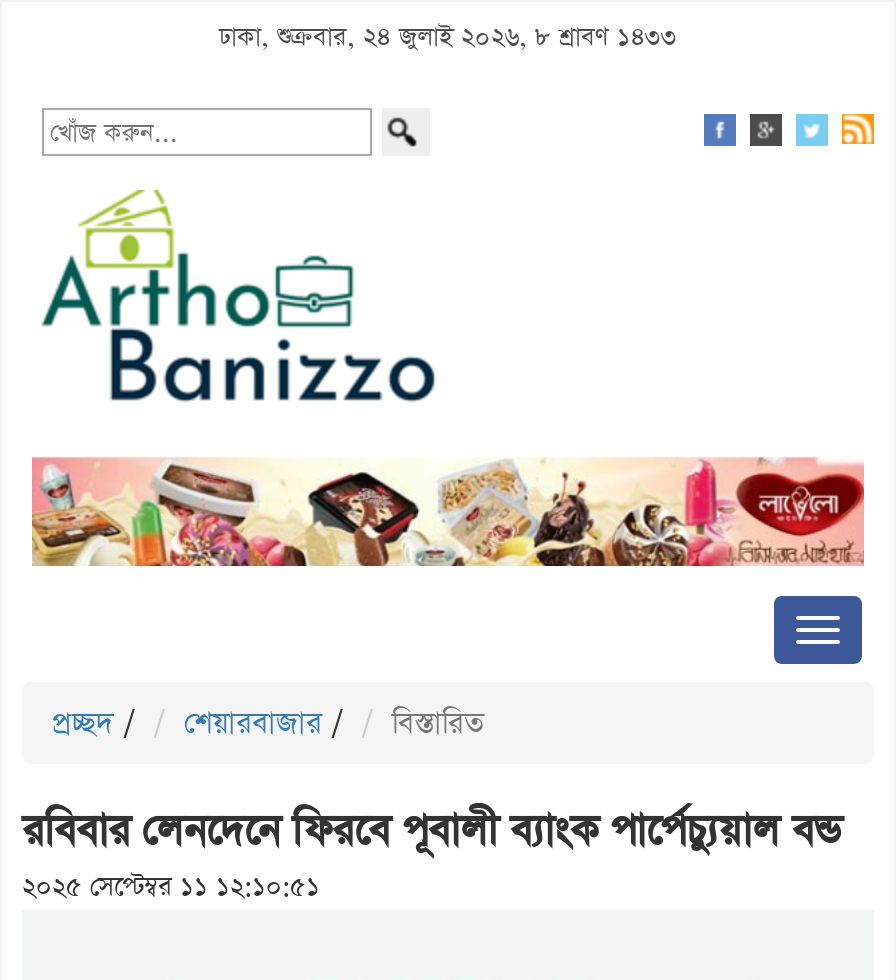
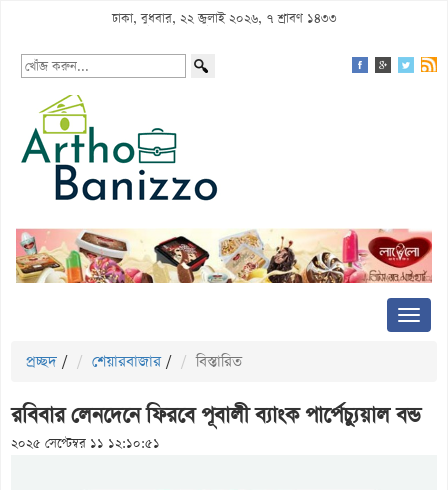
- ঢাকা, শুক্রবার, ২৪ জুলাই ২০২৬, ৮ শ্রাবণ ১৪৩৩
+ ঢাকা, বুধবার, ২২ জুলাই ২০২৬, ৭ শ্রাবণ ১৪৩৩
